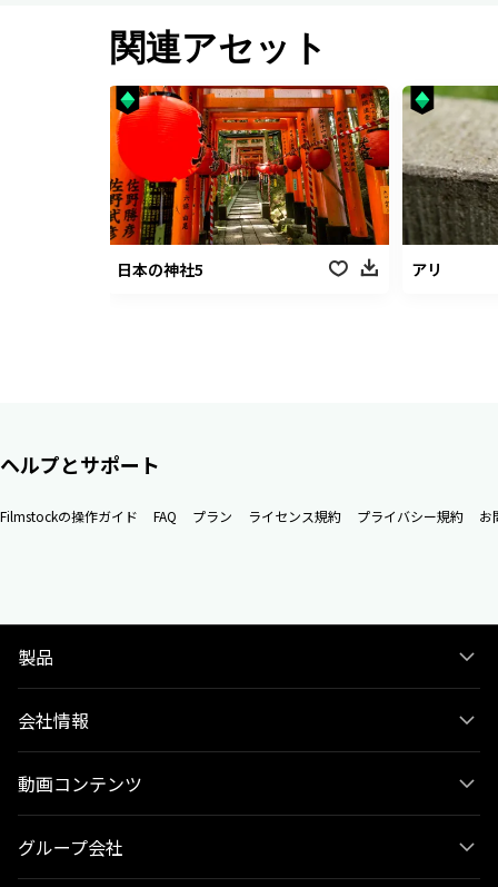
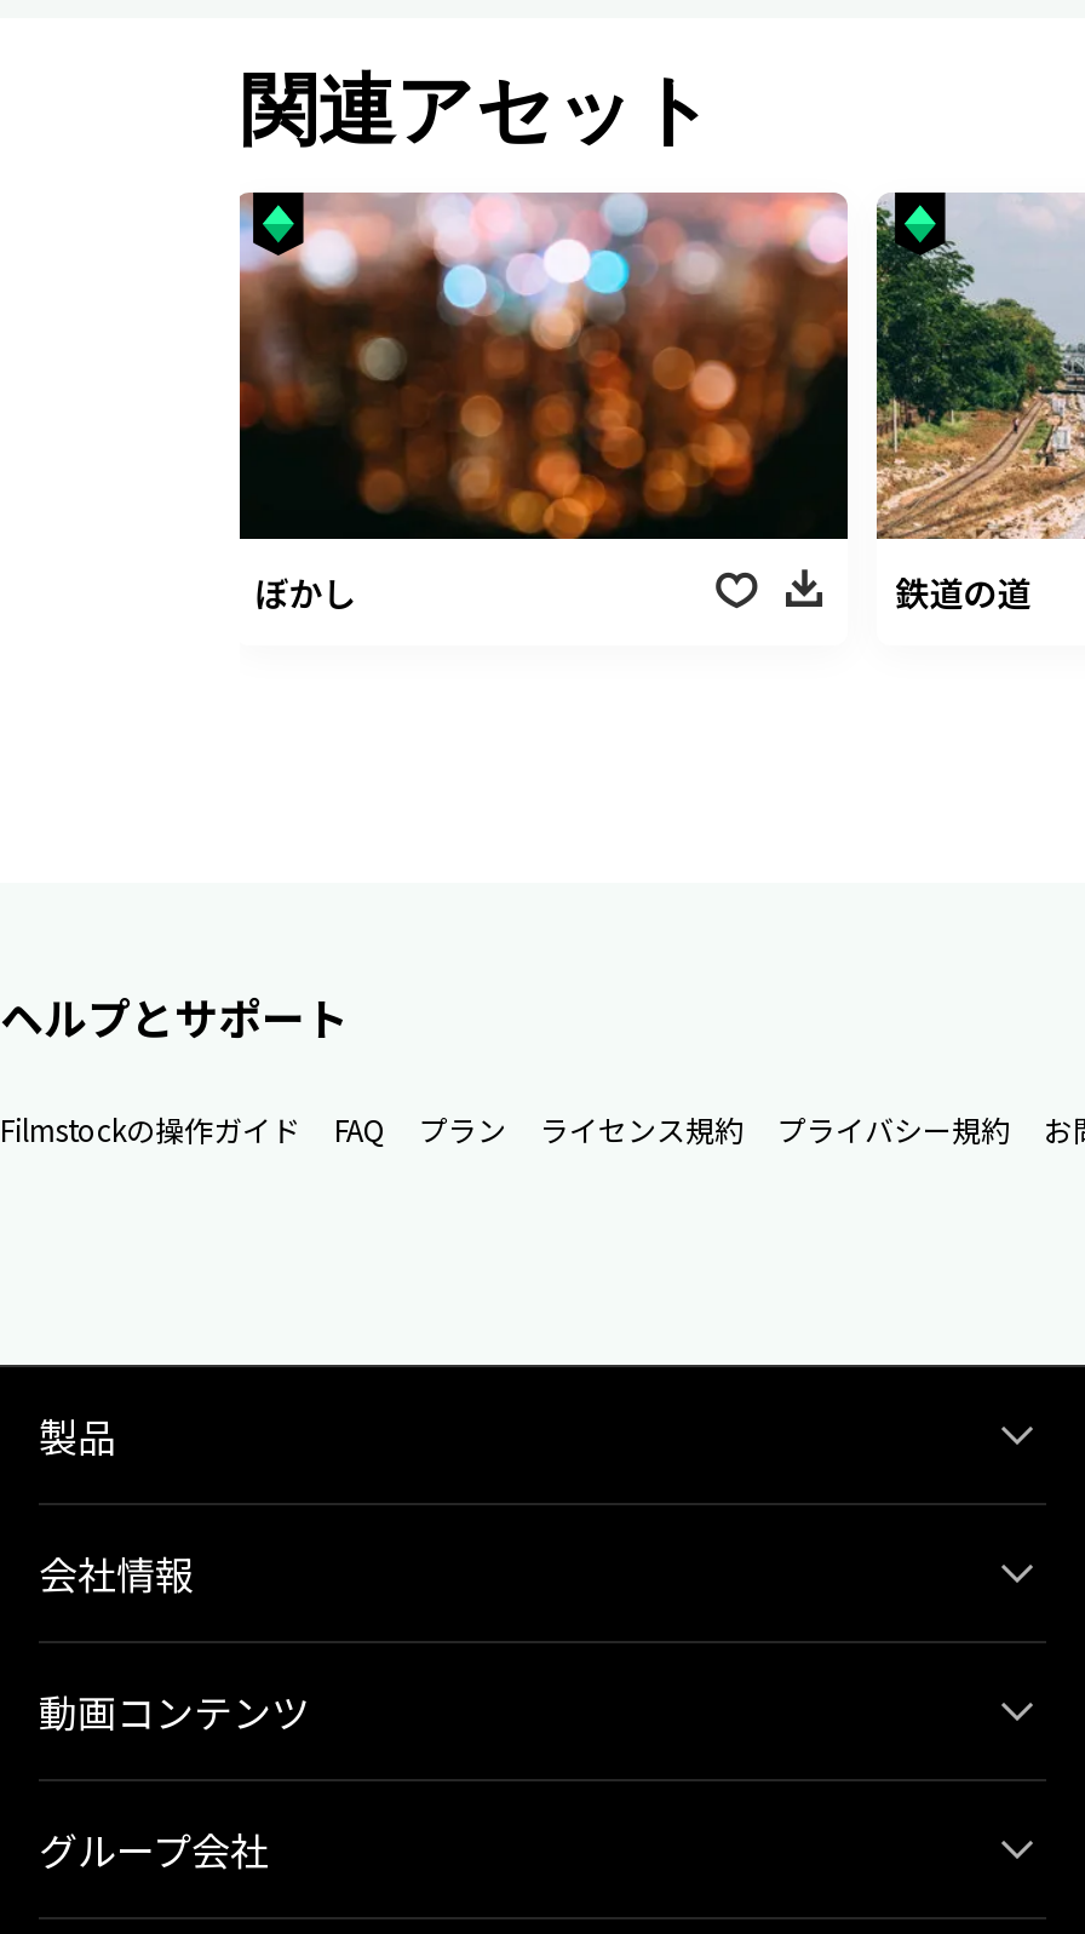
- [image]
- 日本の神社5
- アリ
+ [image]
+ ぼかし
+ 鉄道の道

- [image]
+ [image]
